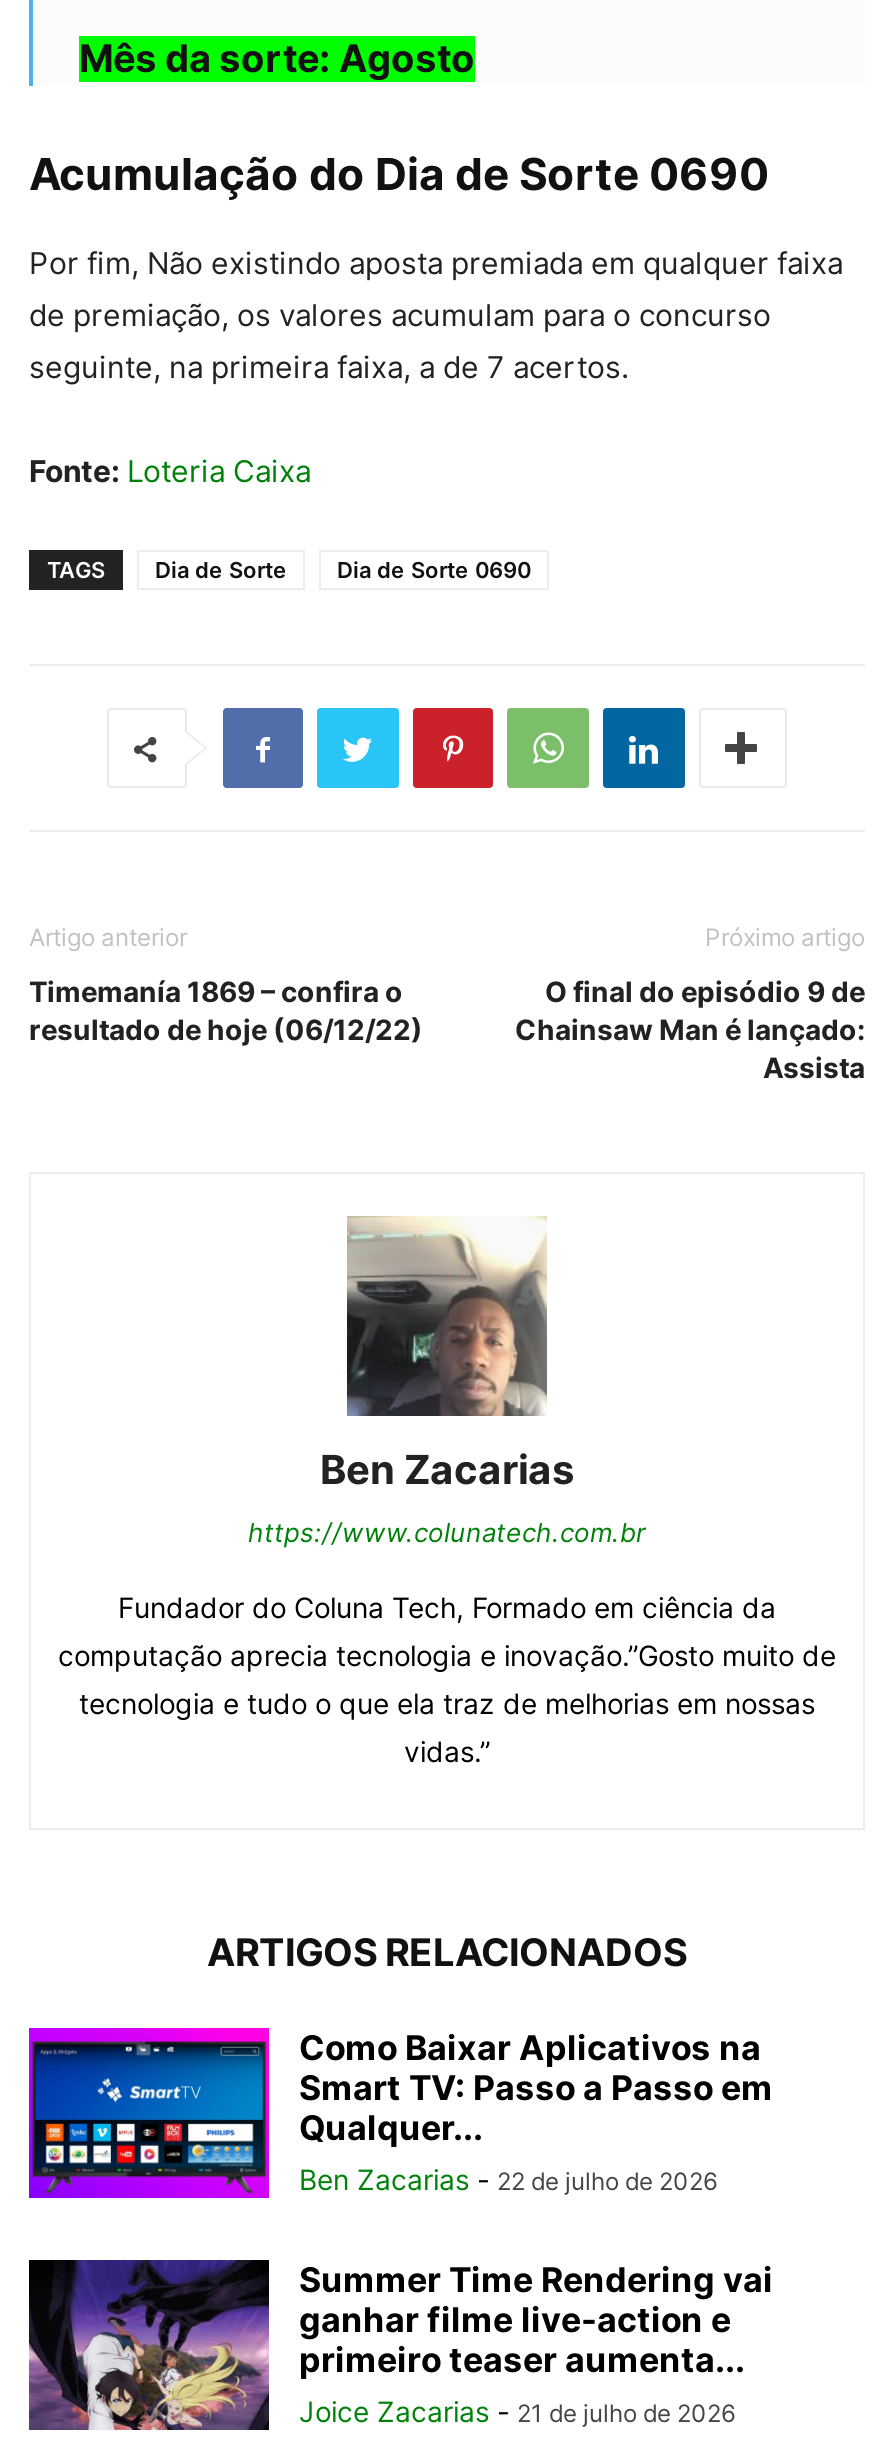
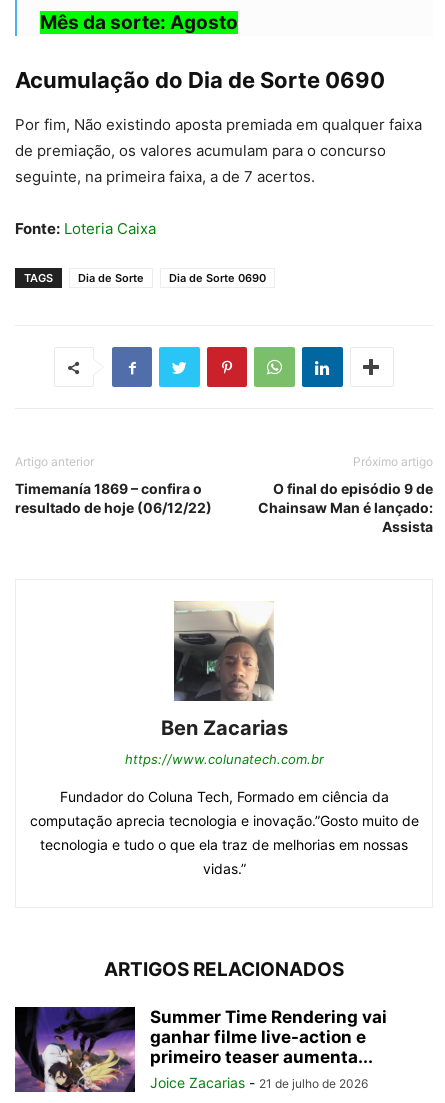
- [image]
- Como Baixar Aplicativos na
- Smart TV: Passo a Passo em
- Qualquer...
- Ben Zacarias - 22 de julho de 2026
